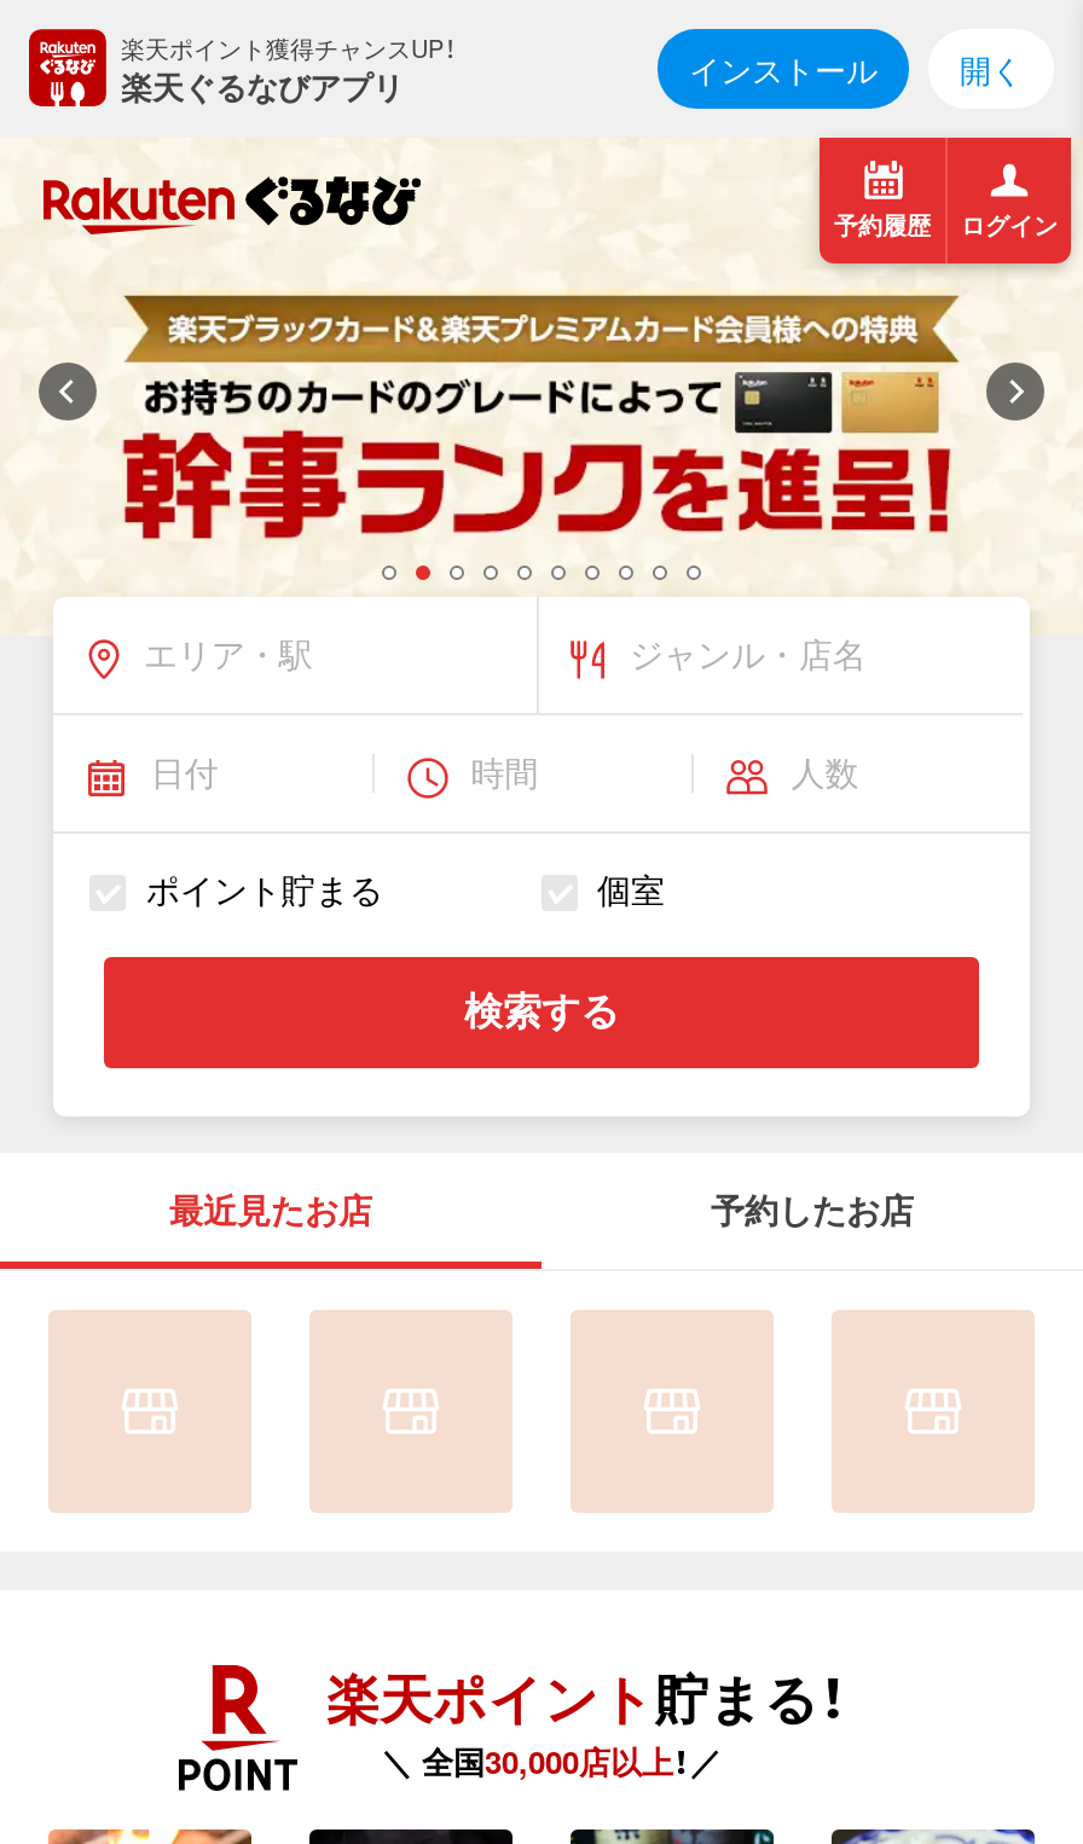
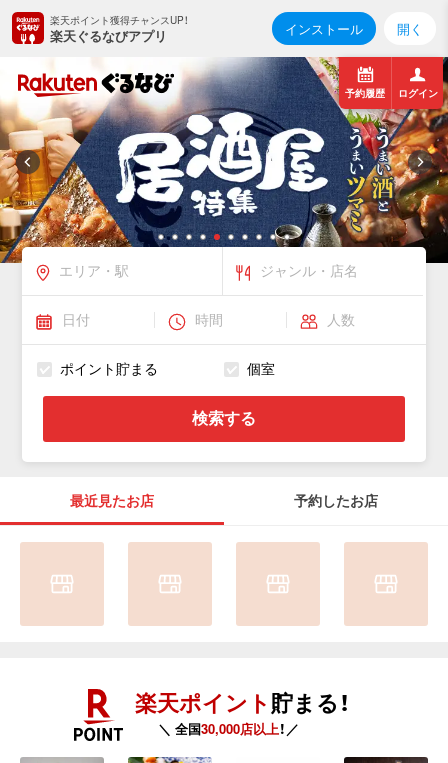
- [image]
+ [image]
